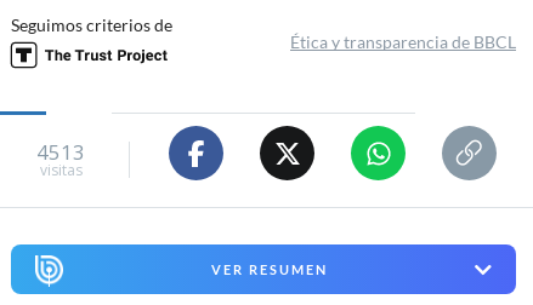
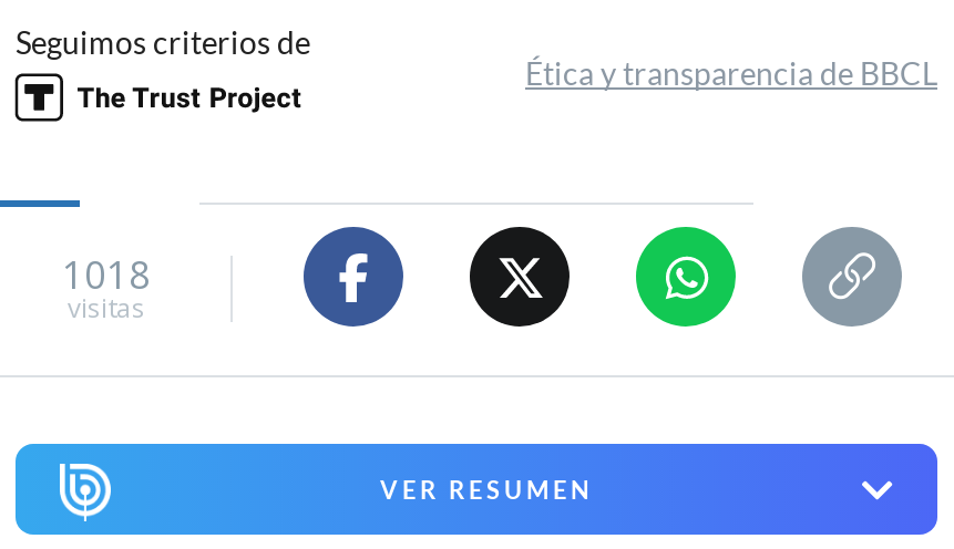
- 4513
+ 1018
